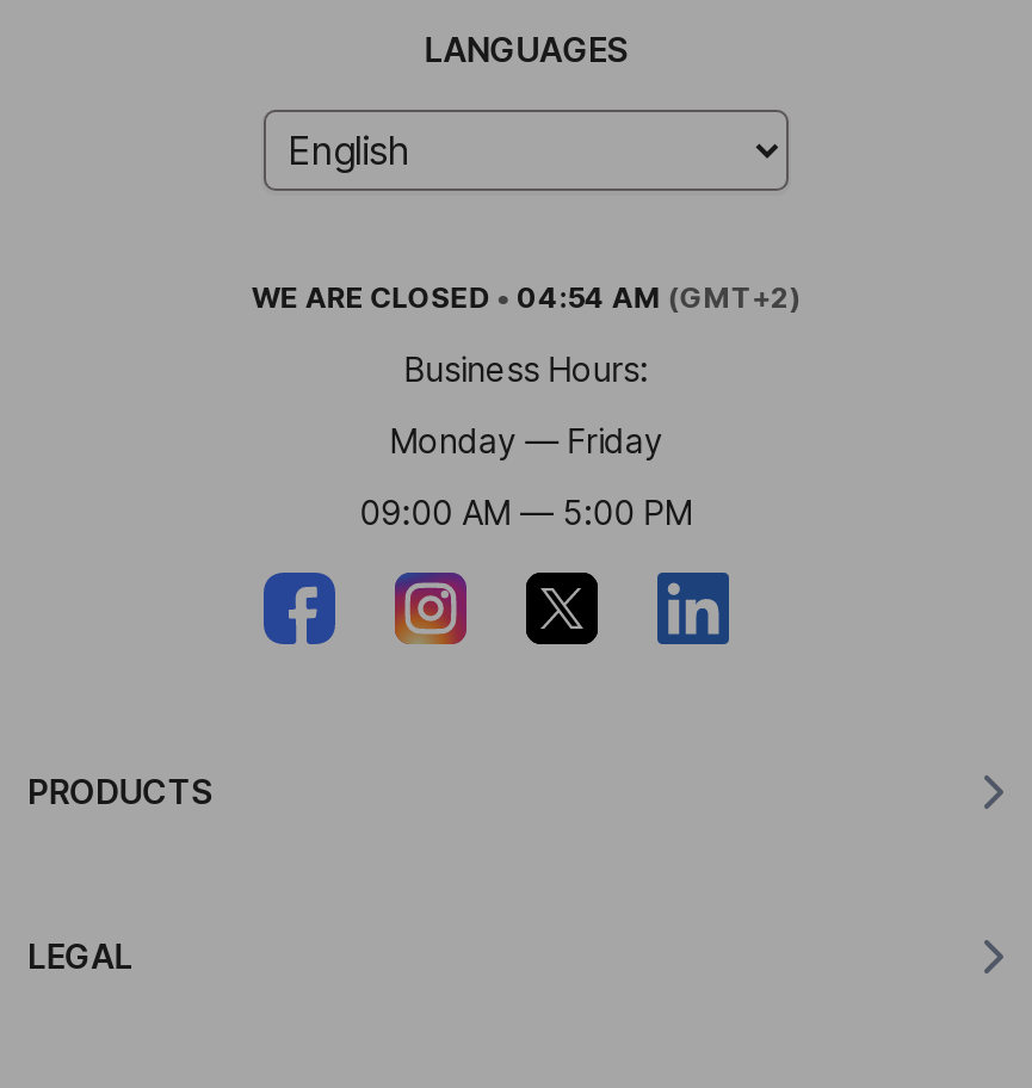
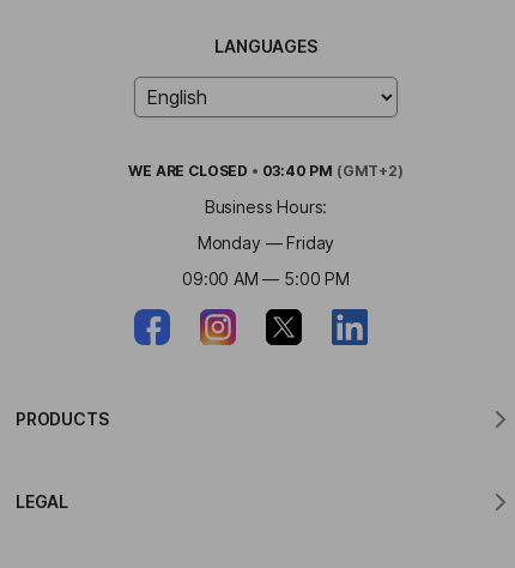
- WE ARE CLOSED • 04:54 AM (GMT+2)
+ WE ARE CLOSED • 03:40 PM (GMT+2)
